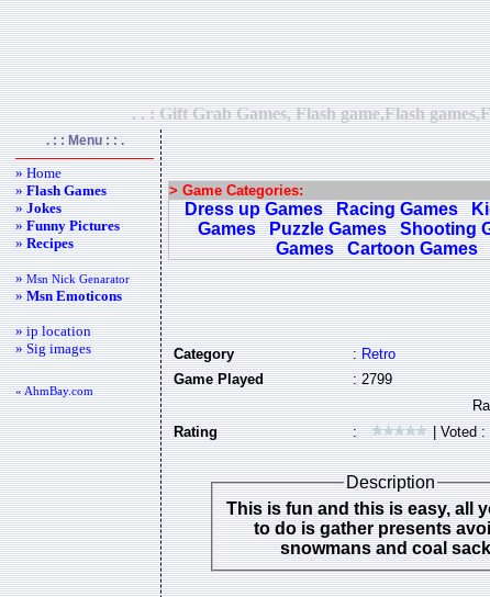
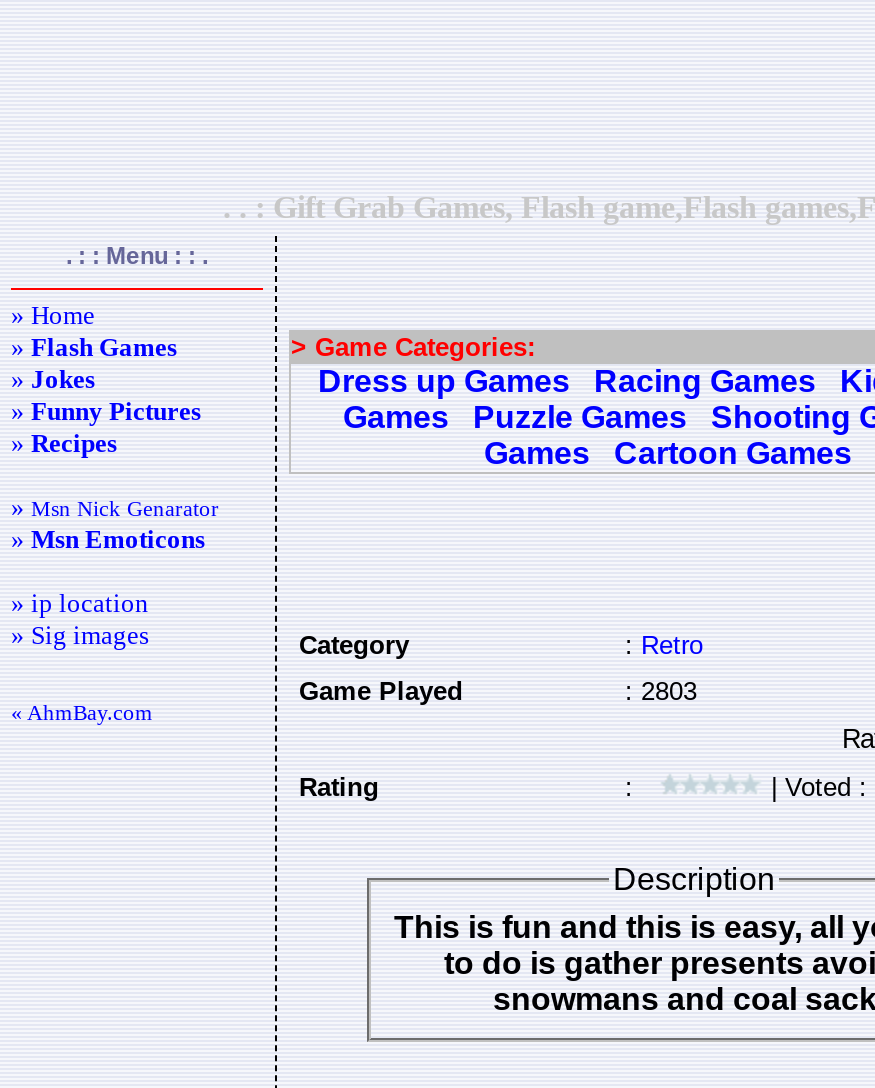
- : 2799
+ : 2803
